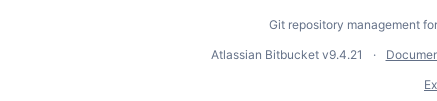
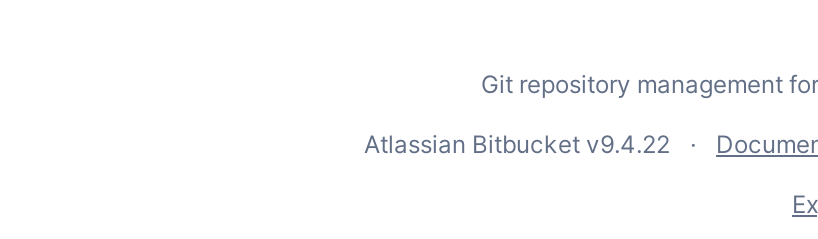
- Atlassian Bitbucket v9.4.21
+ Atlassian Bitbucket v9.4.22
